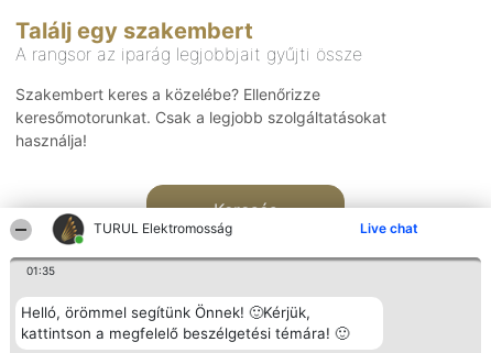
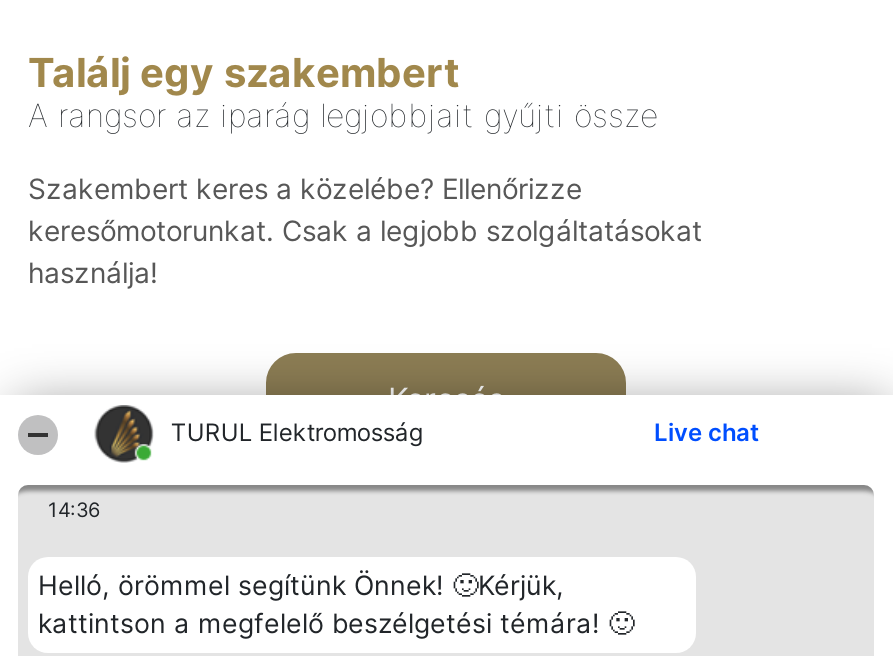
- 01:35
+ 14:36
